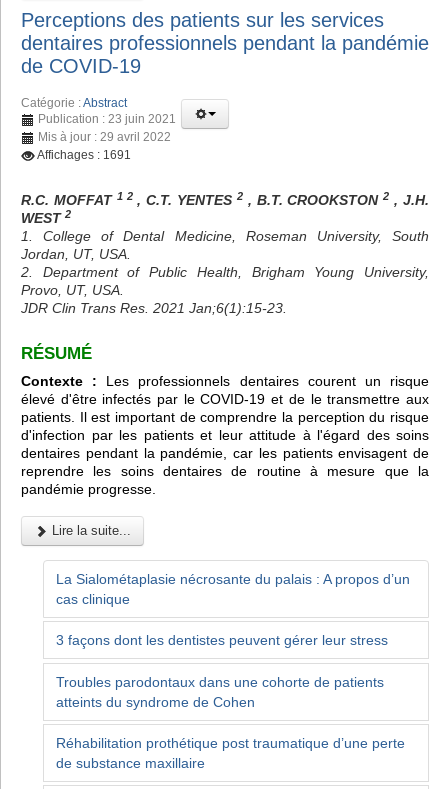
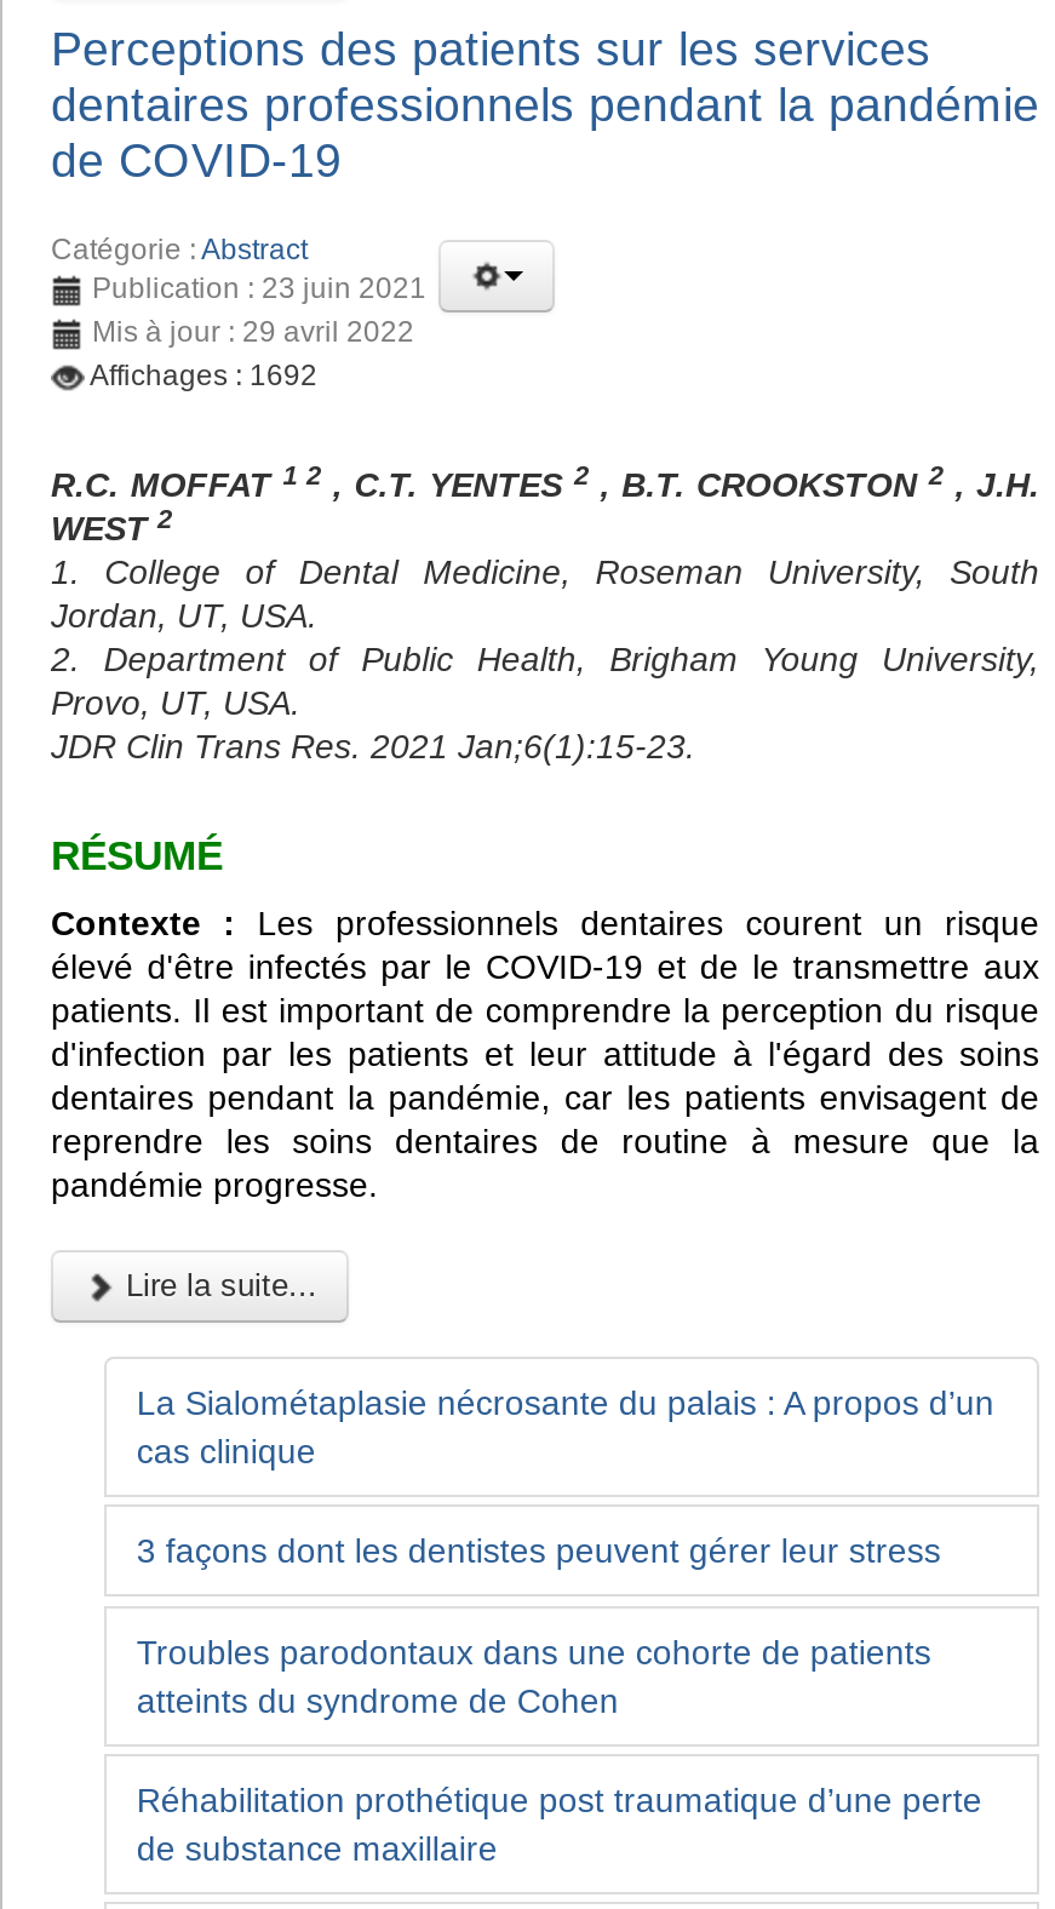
- Affichages : 1691
+ Affichages : 1692
